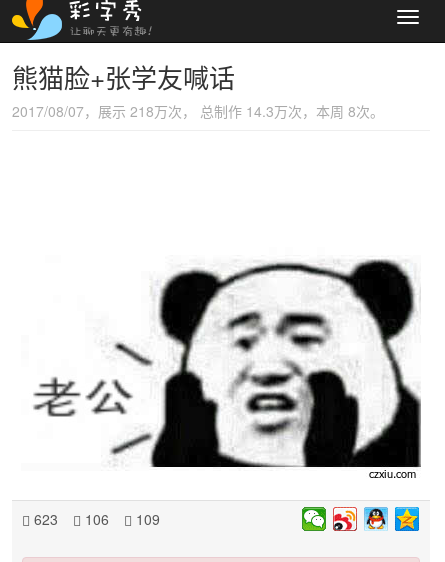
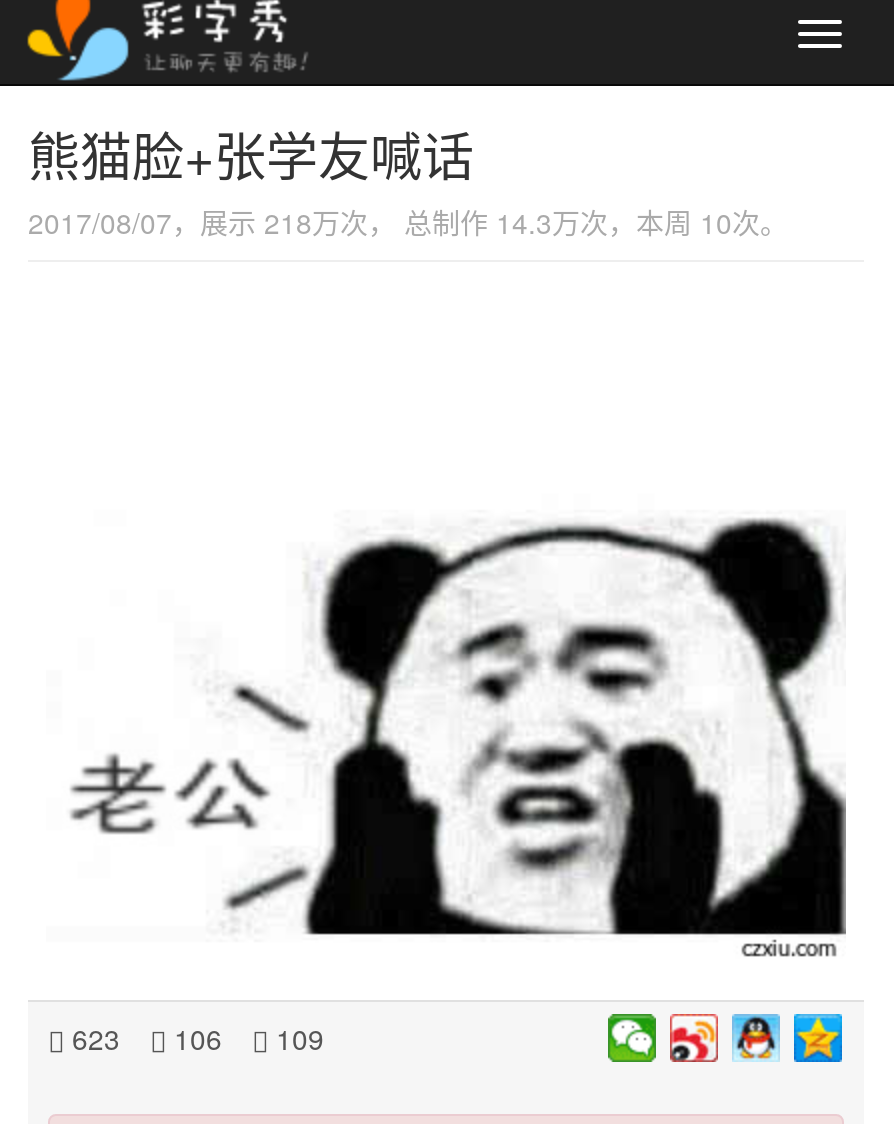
- 2017/08/07，展示 218万次， 总制作 14.3万次，本周 8次。
+ 2017/08/07，展示 218万次， 总制作 14.3万次，本周 10次。
